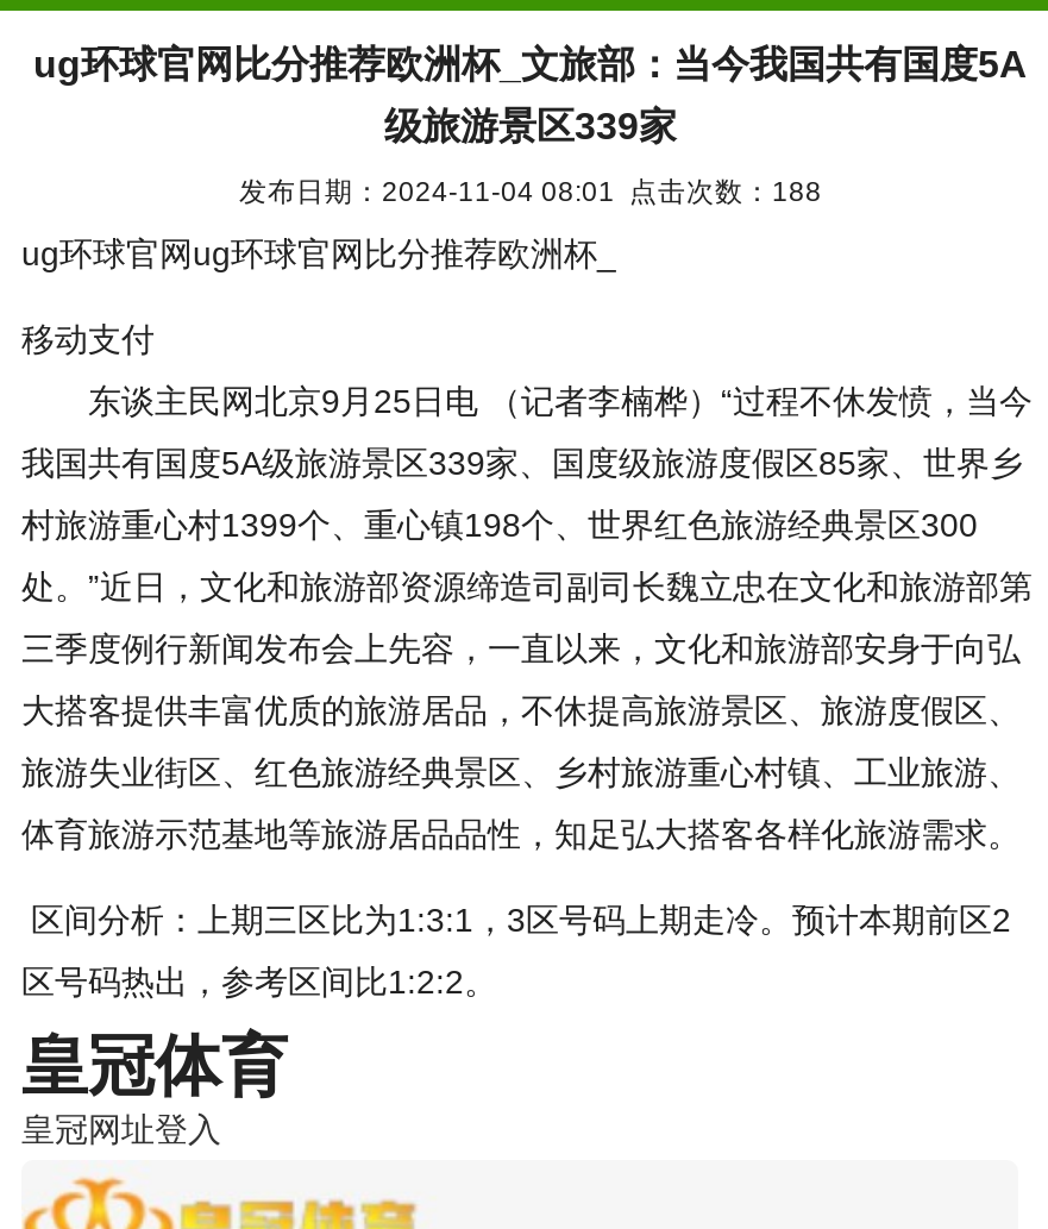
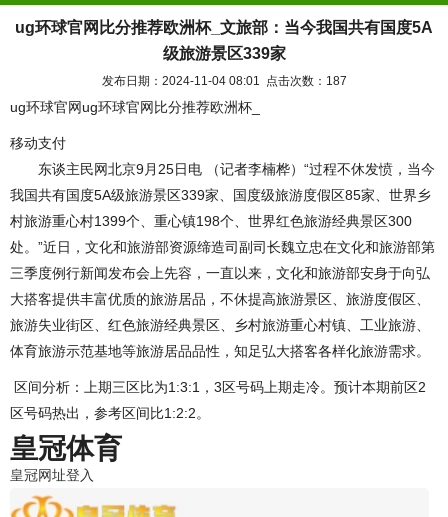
- 发布日期：2024-11-04 08:01 点击次数：188
+ 发布日期：2024-11-04 08:01 点击次数：187
